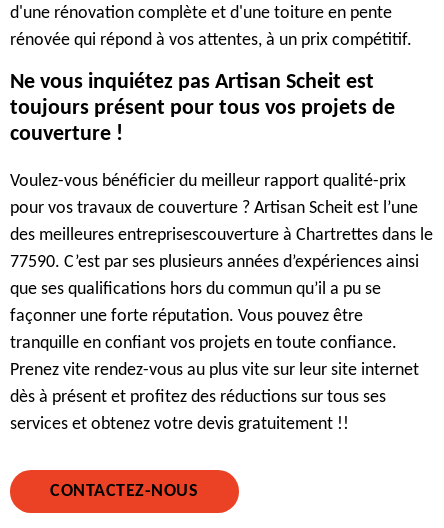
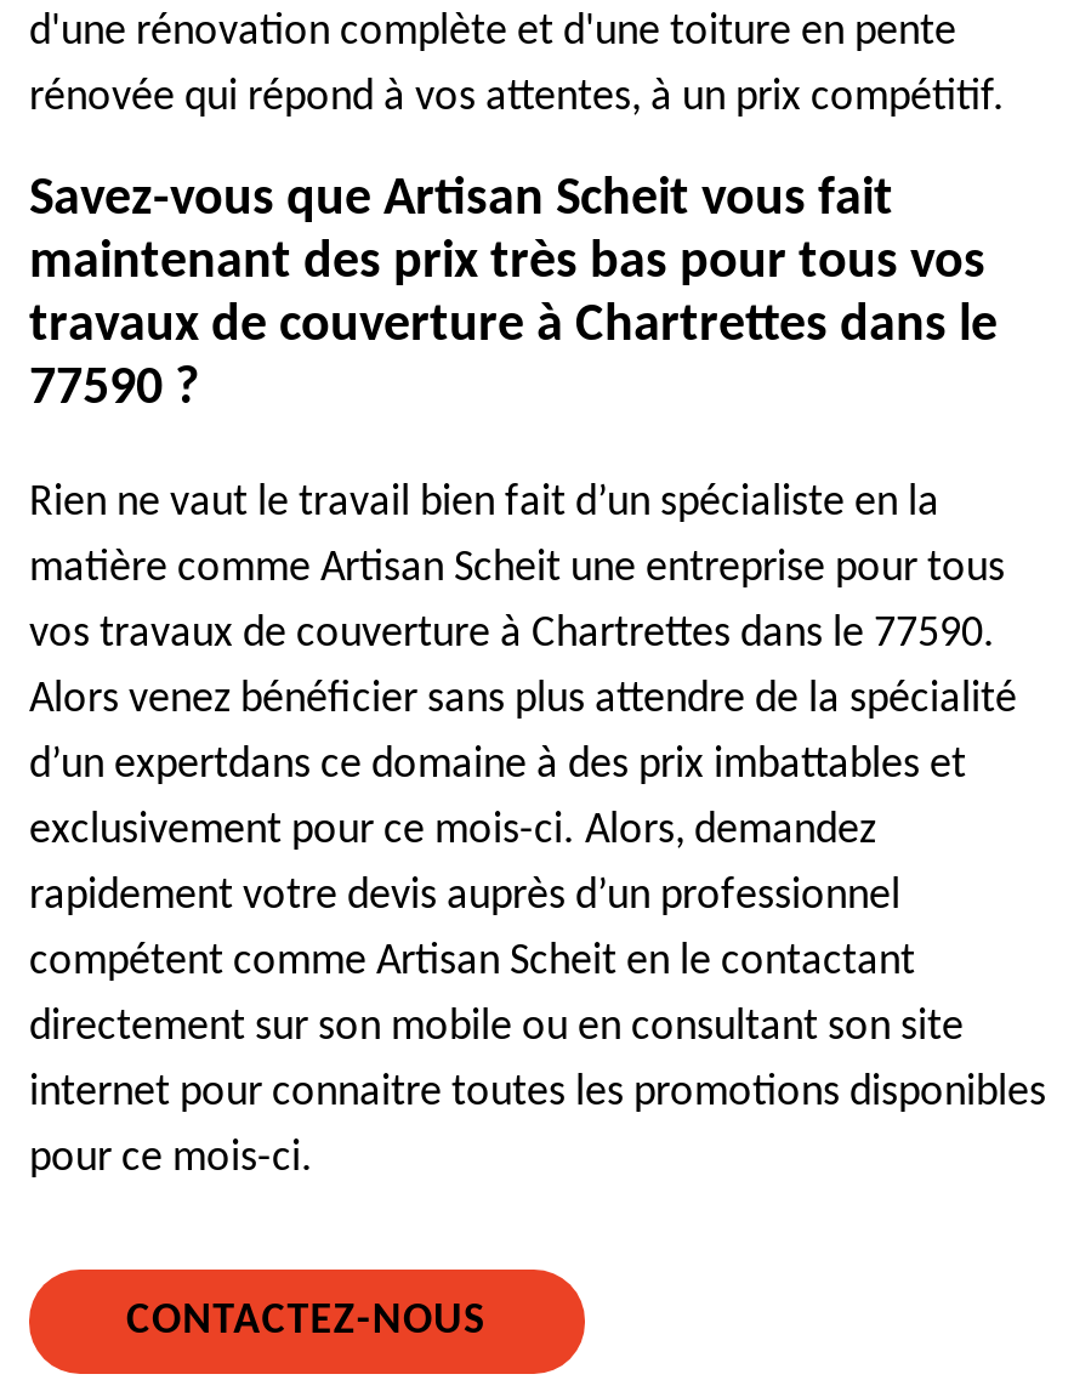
- Ne vous inquiétez pas Artisan Scheit est
- toujours présent pour tous vos projets de
- couverture !
+ Savez-vous que Artisan Scheit vous fait
+ maintenant des prix très bas pour tous vos
+ travaux de couverture à Chartrettes dans le
+ 77590 ?

- Voulez-vous bénéficier du meilleur rapport qualité-prix
- pour vos travaux de couverture ? Artisan Scheit est l’une
- des meilleures entreprisescouverture à Chartrettes dans le
- 77590. C’est par ses plusieurs années d’expériences ainsi
- que ses qualifications hors du commun qu’il a pu se
- façonner une forte réputation. Vous pouvez être
- tranquille en confiant vos projets en toute confiance.
- Prenez vite rendez-vous au plus vite sur leur site internet
- dès à présent et profitez des réductions sur tous ses
- services et obtenez votre devis gratuitement !!
+ Rien ne vaut le travail bien fait d’un spécialiste en la
+ matière comme Artisan Scheit une entreprise pour tous
+ vos travaux de couverture à Chartrettes dans le 77590.
+ Alors venez bénéficier sans plus attendre de la spécialité
+ d’un expertdans ce domaine à des prix imbattables et
+ exclusivement pour ce mois-ci. Alors, demandez
+ rapidement votre devis auprès d’un professionnel
+ compétent comme Artisan Scheit en le contactant
+ directement sur son mobile ou en consultant son site
+ internet pour connaitre toutes les promotions disponibles
+ pour ce mois-ci.
